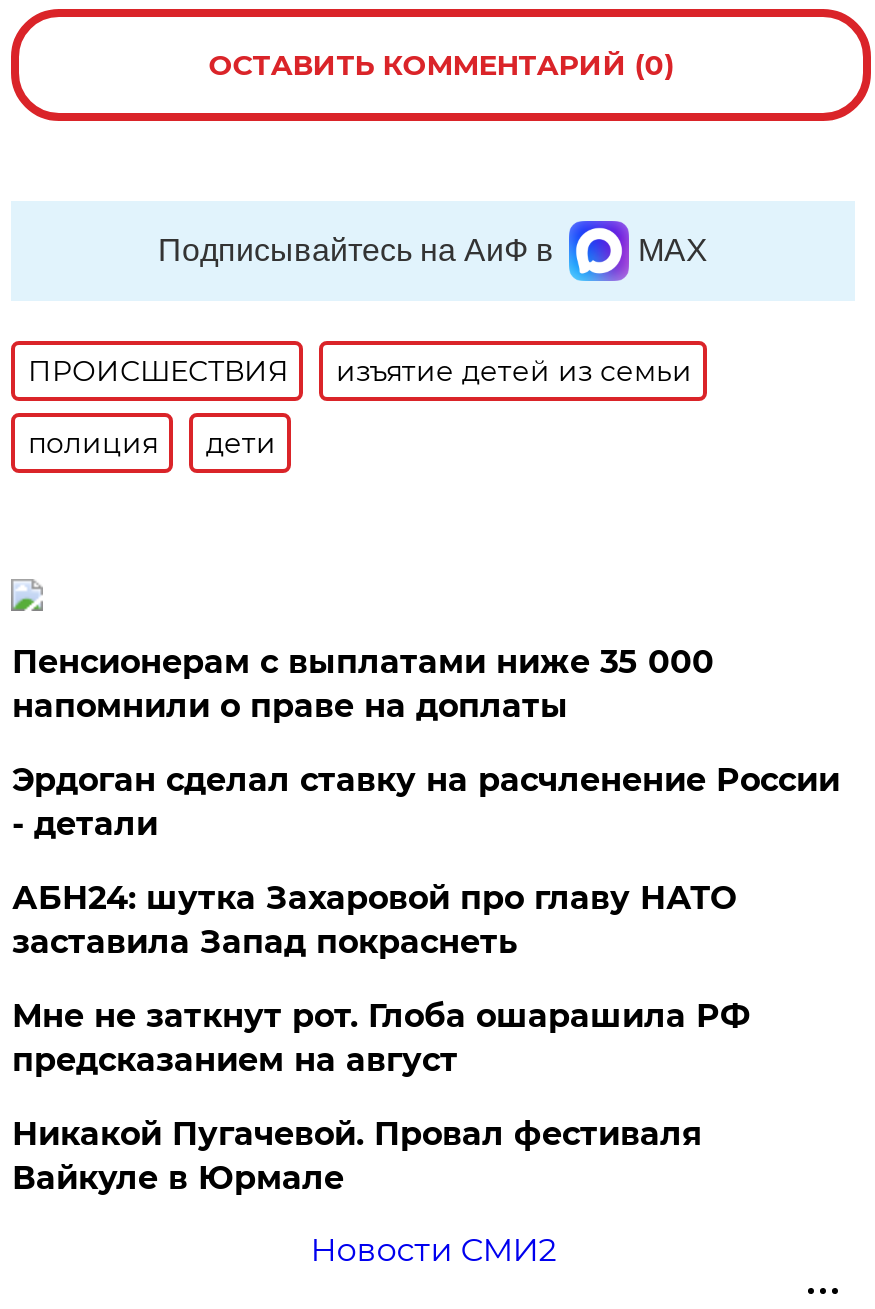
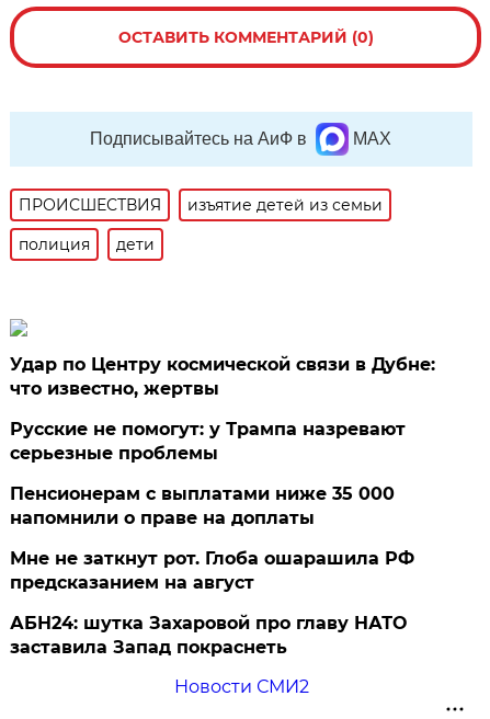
+ Удар по Центру космической связи в Дубне:
+ что известно, жертвы
+ Русские не помогут: у Трампа назревают
+ серьезные проблемы

moved down: Пенсионерам с выплатами ниже 35 000 | напомнили о праве на доплаты

- Эрдоган сделал ставку на расчленение России
- - детали

moved down: АБН24: шутка Захаровой про главу НАТО | заставила Запад покраснеть

- Никакой Пугачевой. Провал фестиваля
- Вайкуле в Юрмале
